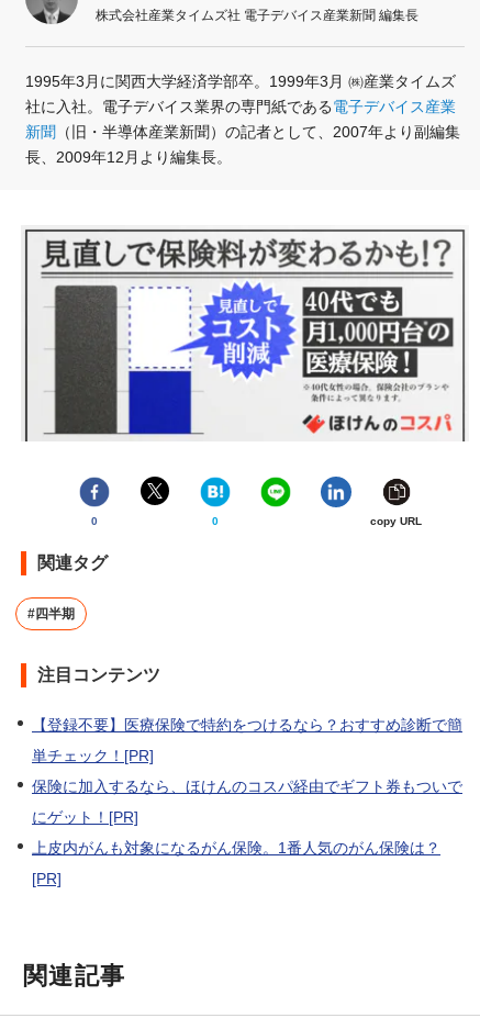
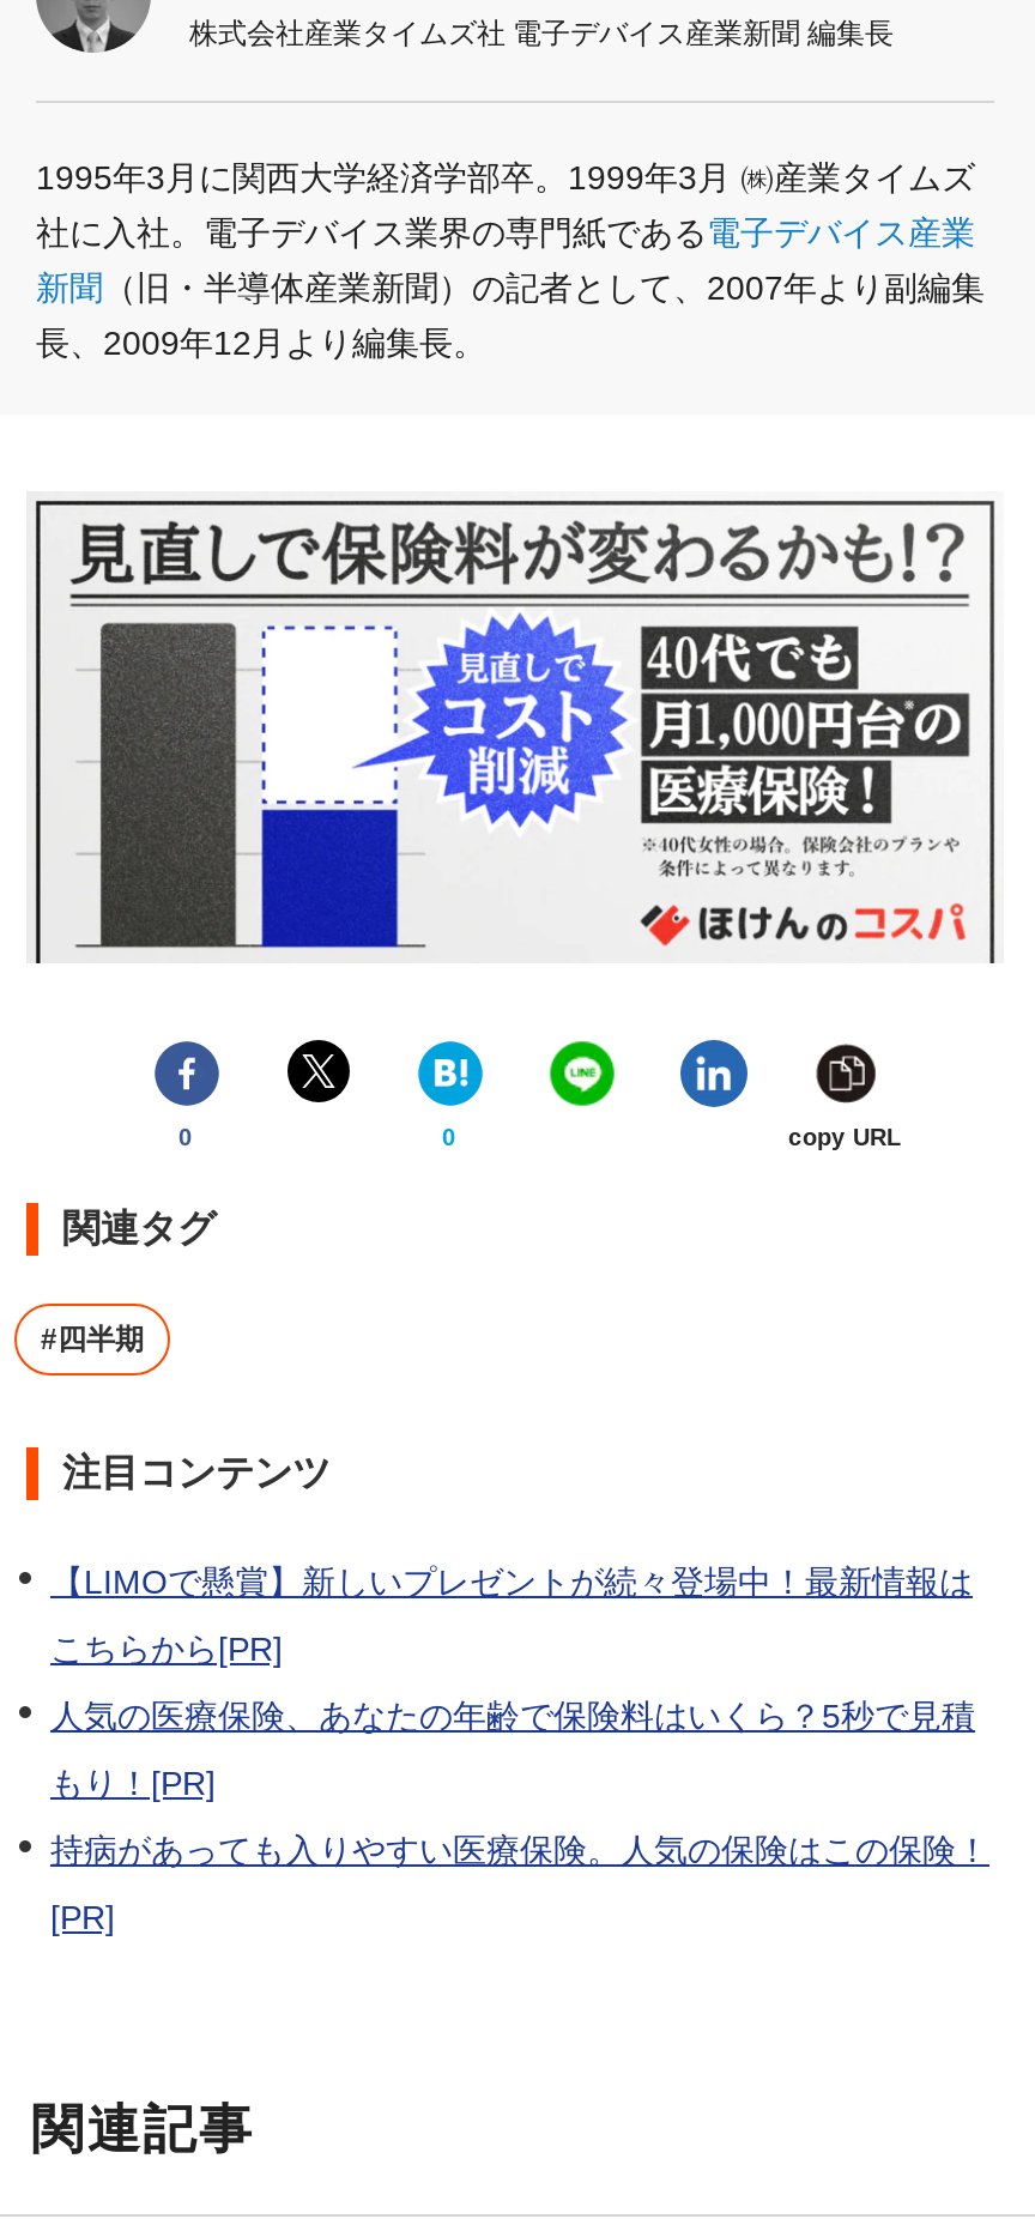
- 【登録不要】医療保険で特約をつけるなら？おすすめ診断で簡
+ 【LIMOで懸賞】新しいプレゼントが続々登場中！最新情報は

- 単チェック！[PR]
+ こちらから[PR]

- 保険に加入するなら、ほけんのコスパ経由でギフト券もついで
+ 人気の医療保険、あなたの年齢で保険料はいくら？5秒で見積

- にゲット！[PR]
+ もり！[PR]

- 上皮内がんも対象になるがん保険。1番人気のがん保険は？
+ 持病があっても入りやすい医療保険。人気の保険はこの保険！
